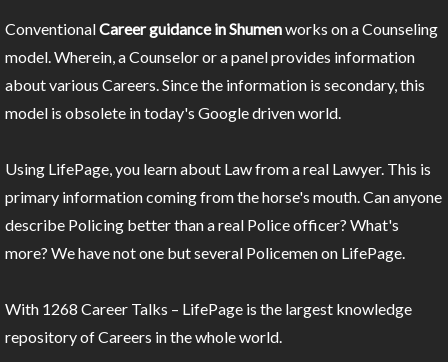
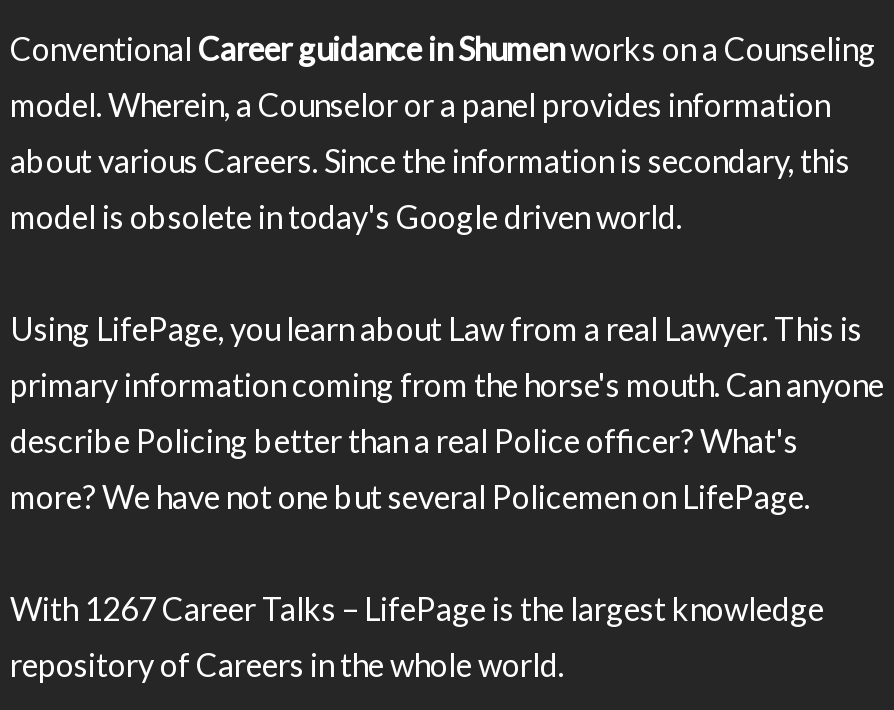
- With 1268 Career Talks – LifePage is the largest knowledge
+ With 1267 Career Talks – LifePage is the largest knowledge
